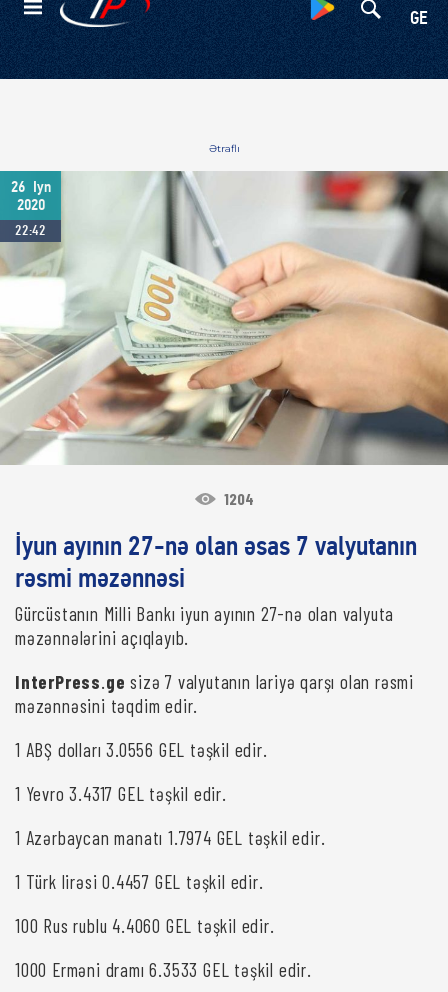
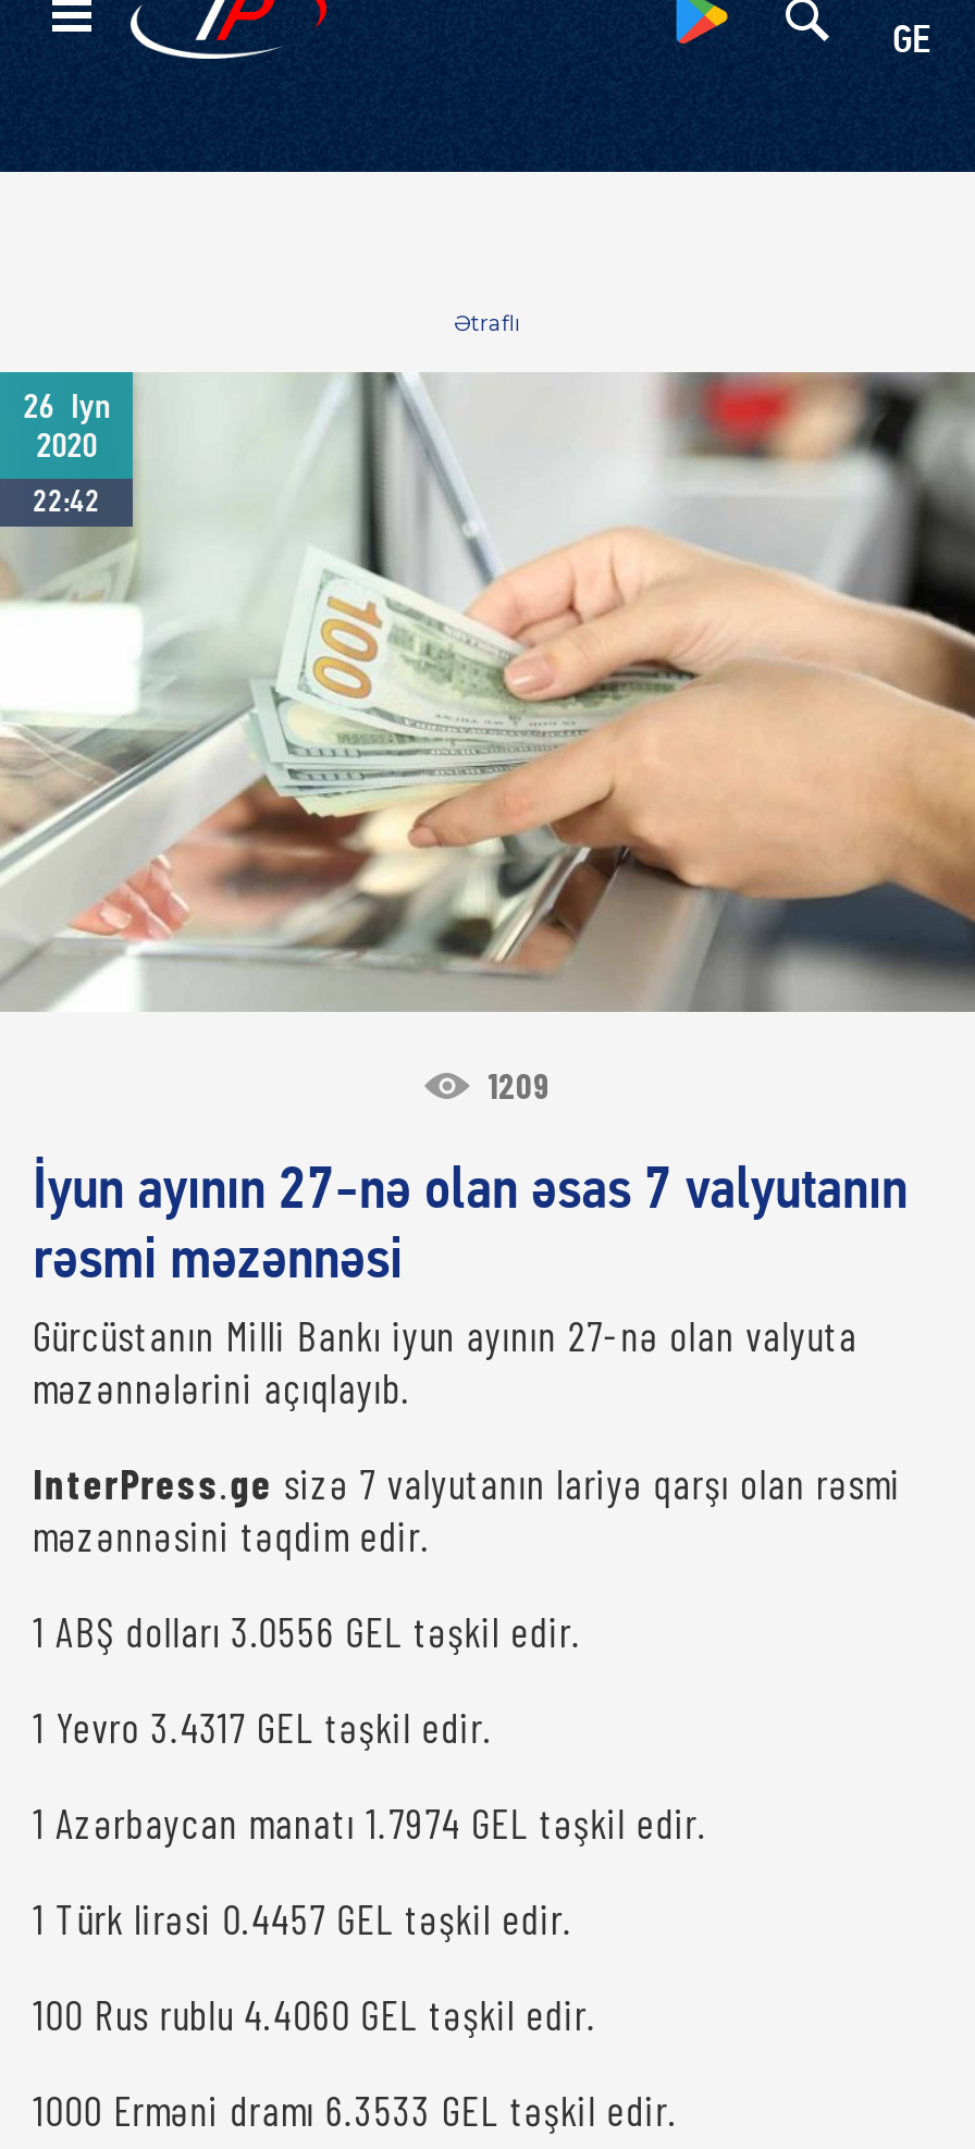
- 1204
+ 1209
